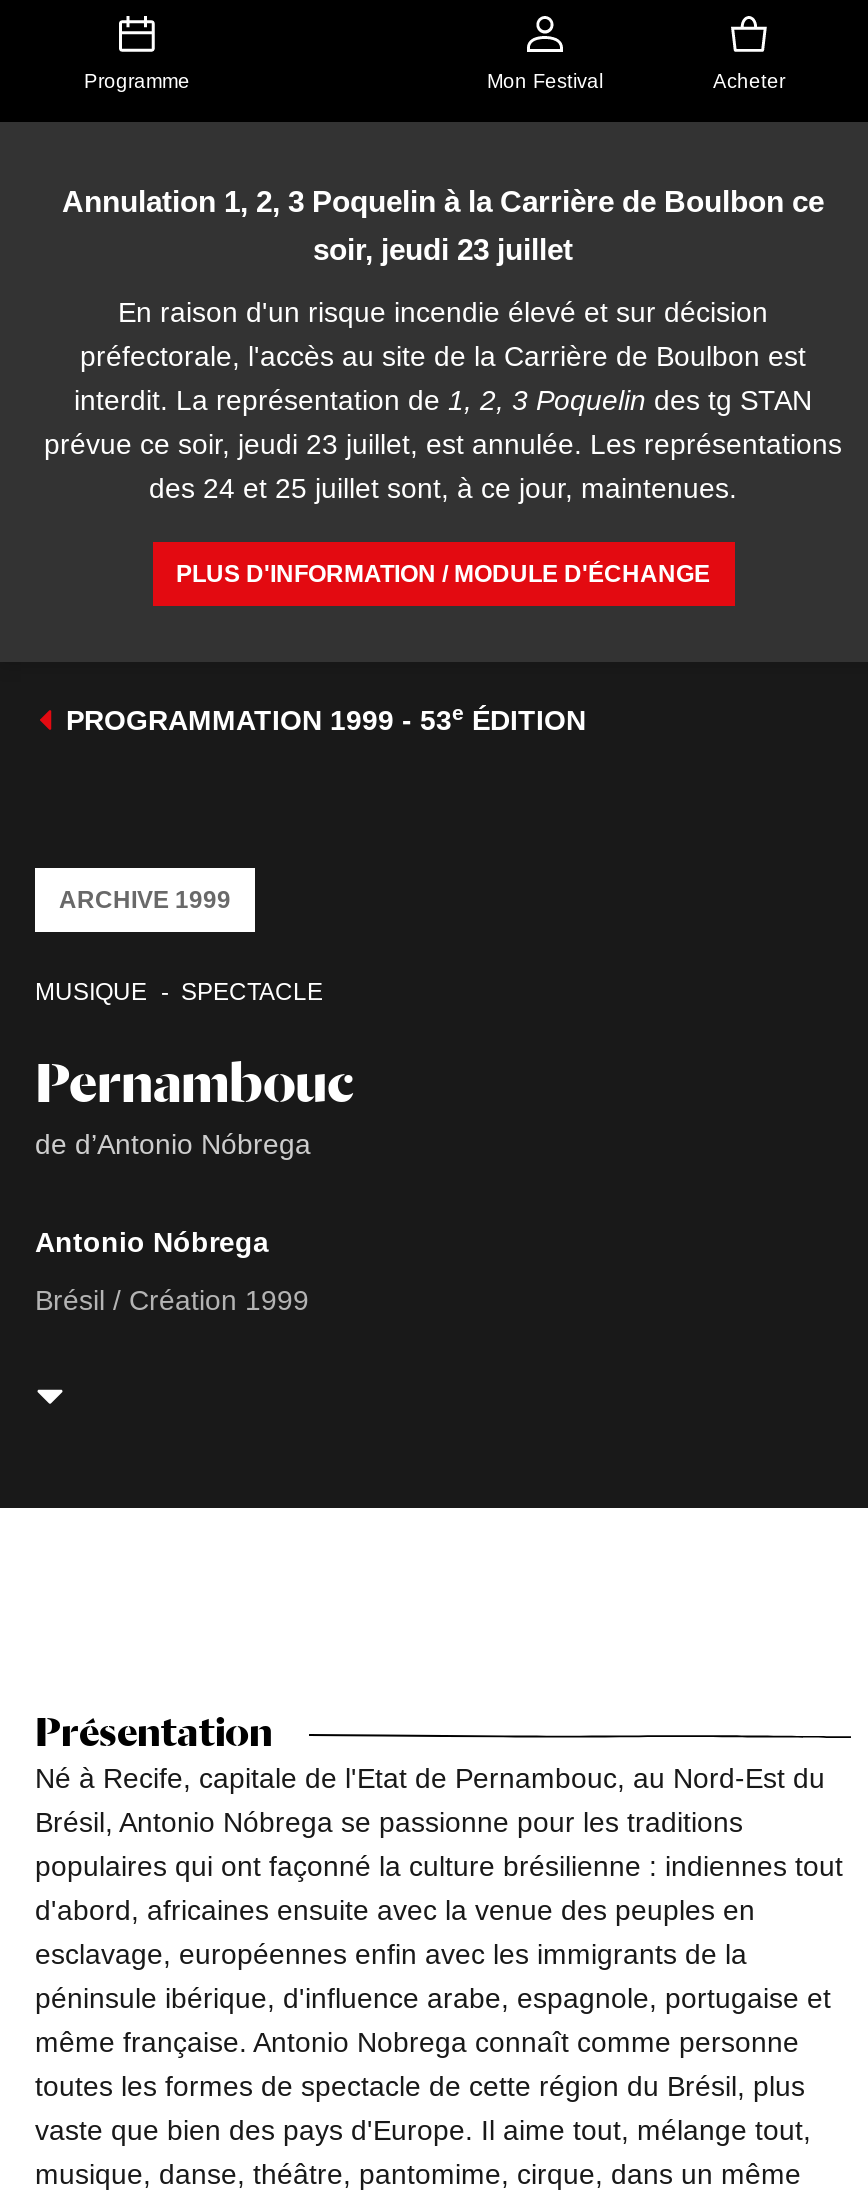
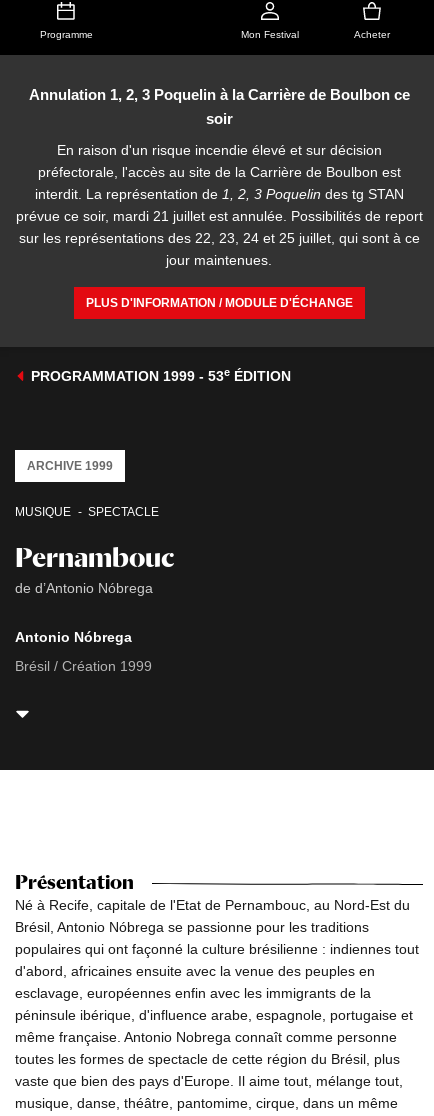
- soir, jeudi 23 juillet
+ soir

- prévue ce soir, jeudi 23 juillet, est annulée. Les représentations
- des 24 et 25 juillet sont, à ce jour, maintenues.
+ prévue ce soir, mardi 21 juillet est annulée. Possibilités de report
+ sur les représentations des 22, 23, 24 et 25 juillet, qui sont à ce
+ jour maintenues.
